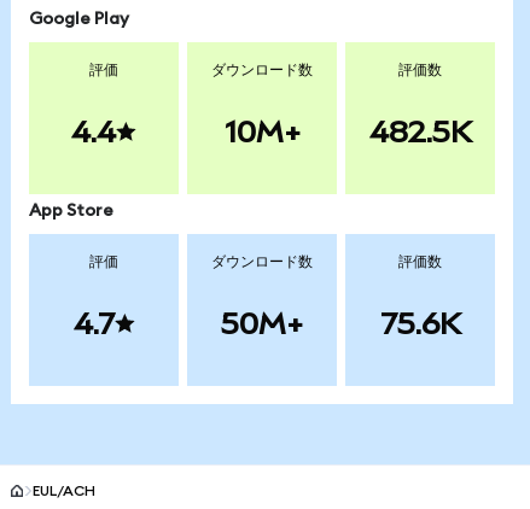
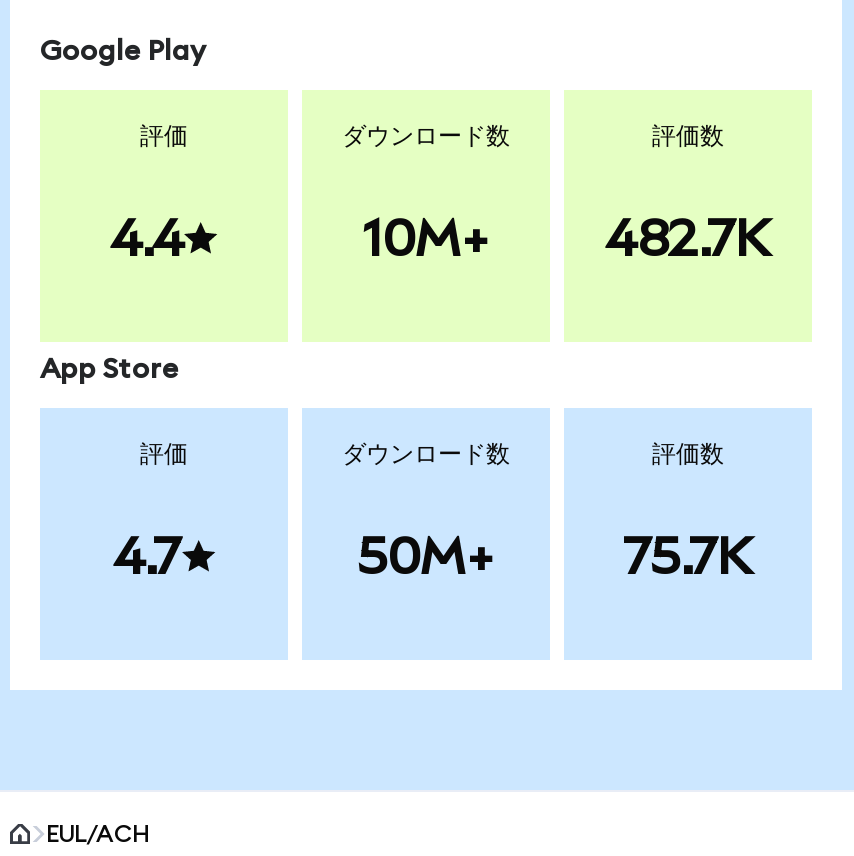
- 482.5K
+ 482.7K

- 75.6K
+ 75.7K
